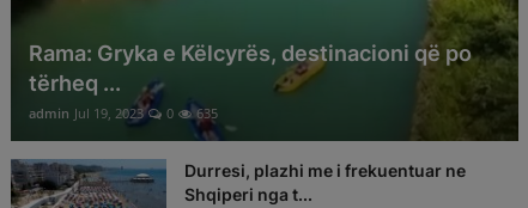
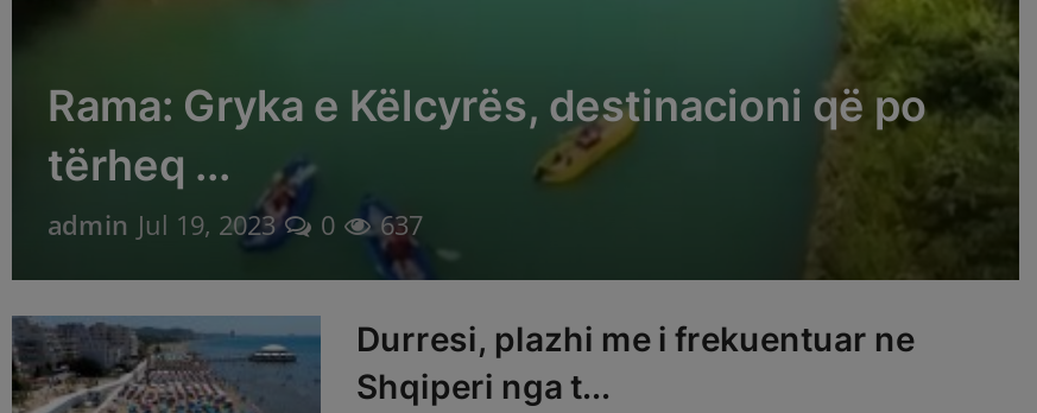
- admin Jul 19, 2023 0 635
+ admin Jul 19, 2023 0 637
